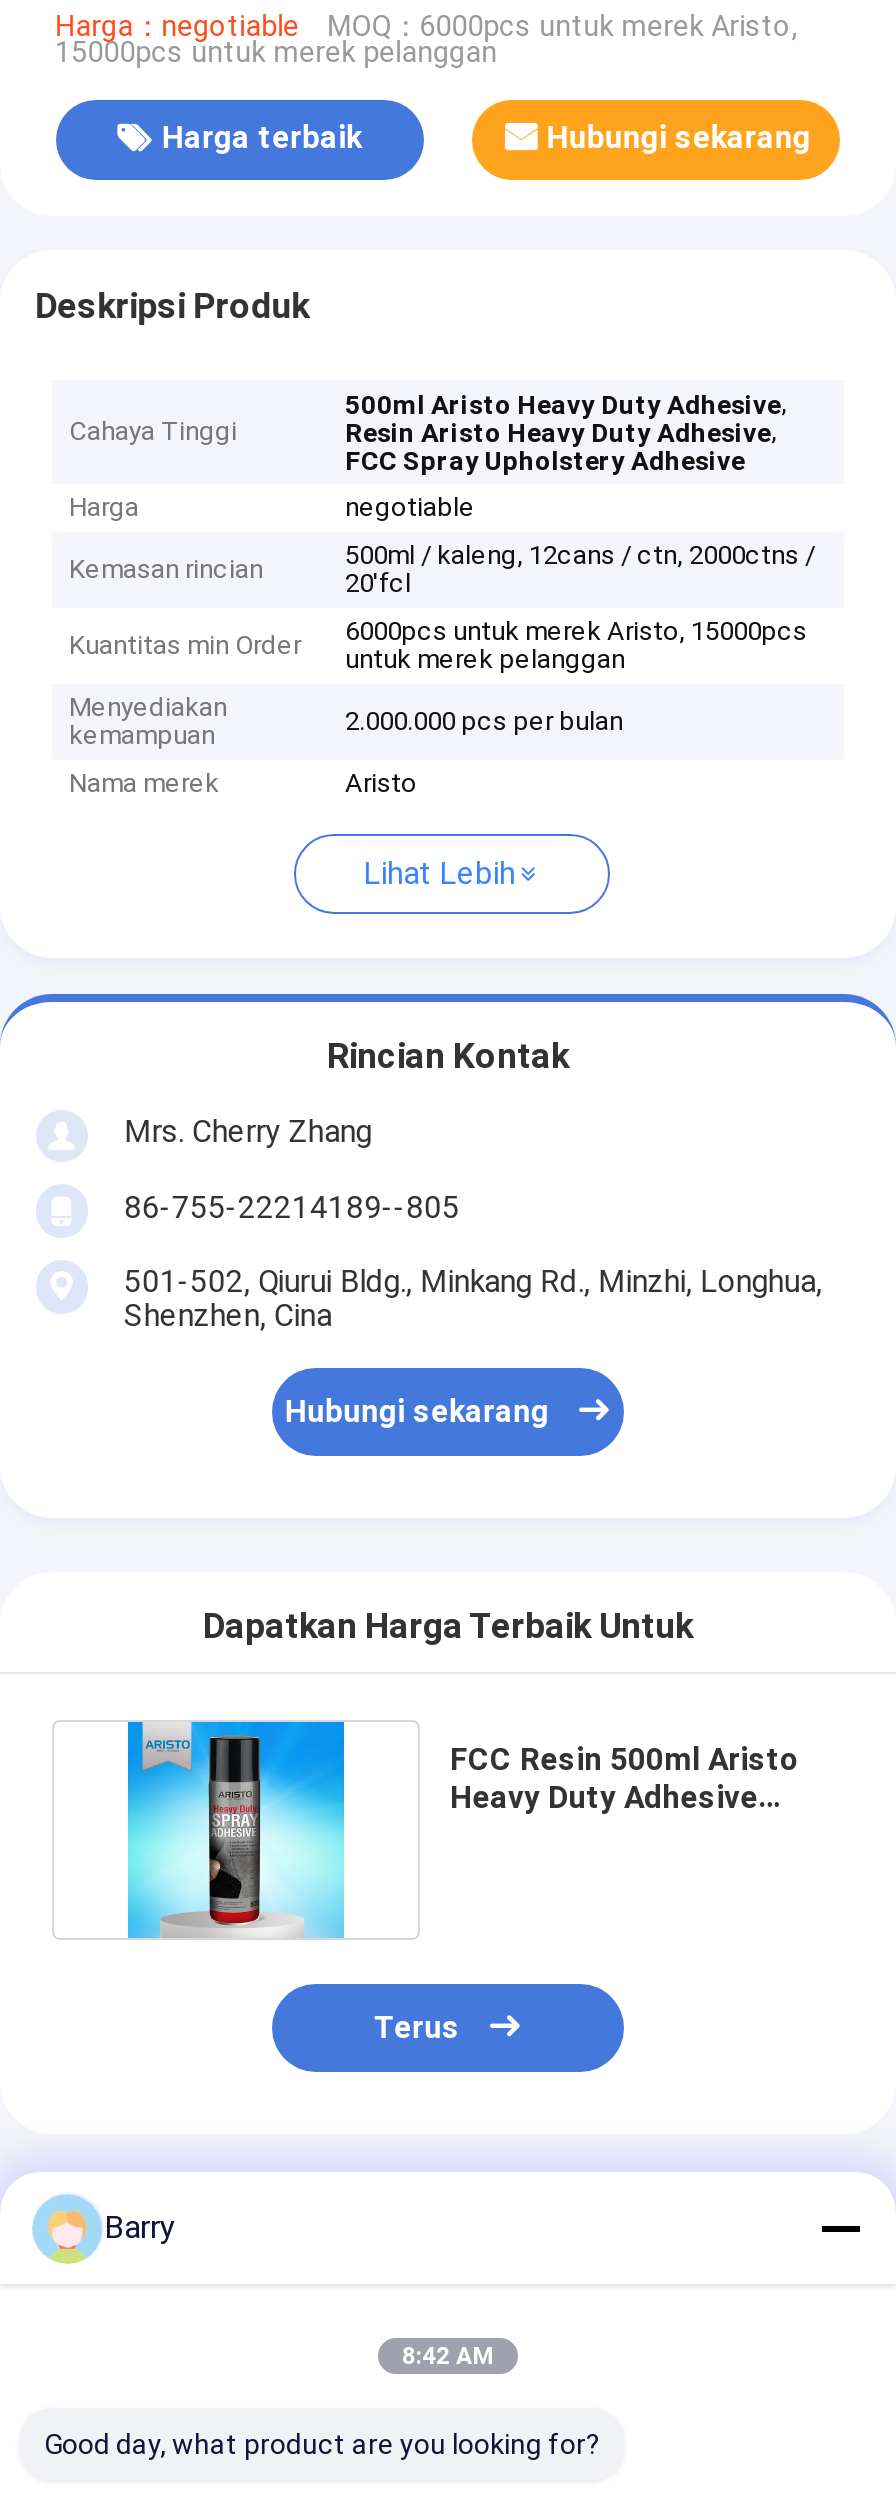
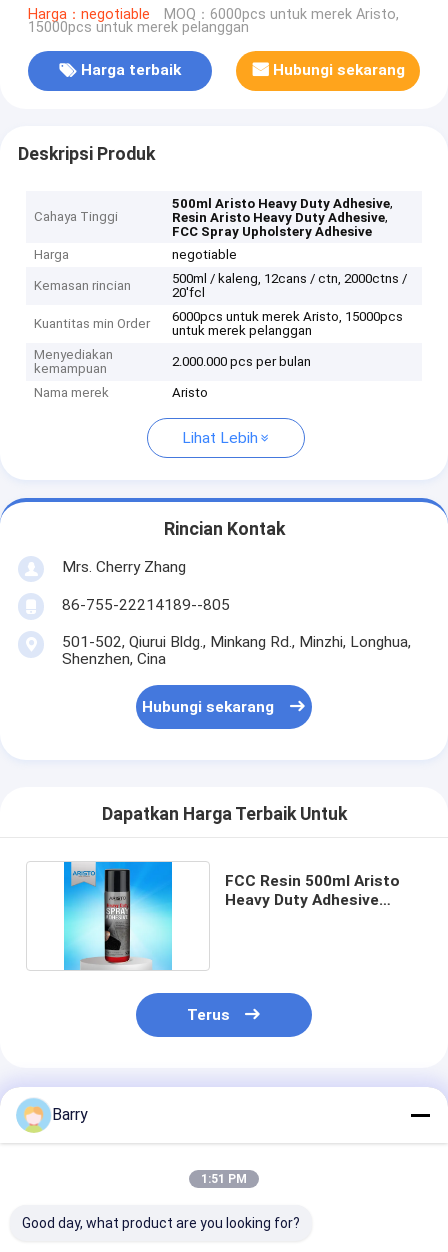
- 8:42 AM
+ 1:51 PM
